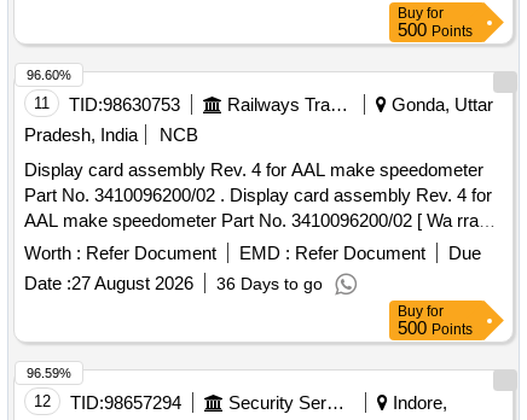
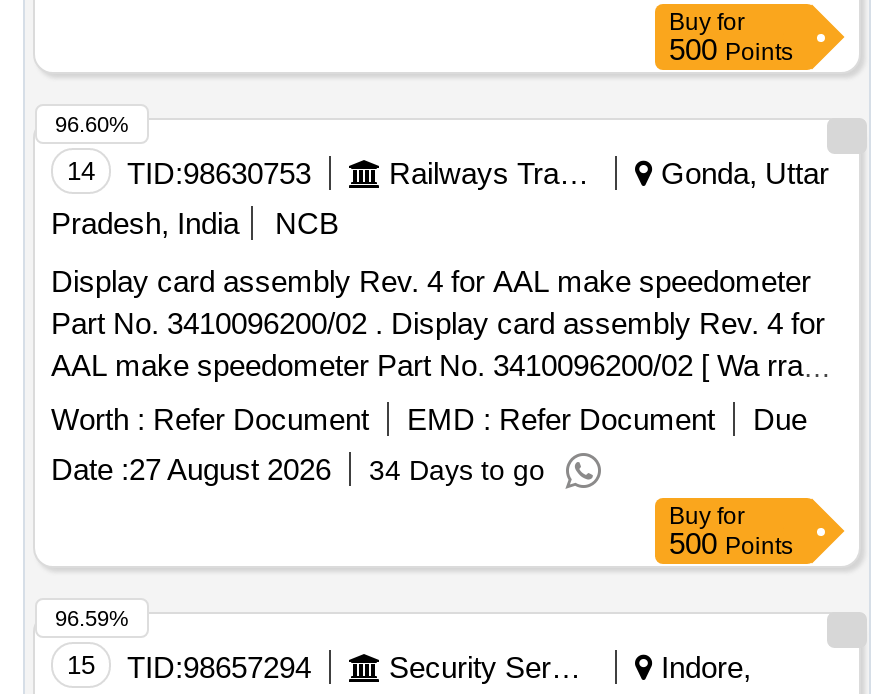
- 11 TID:98630753
+ 14 TID:98630753

- Date : 27 August 2026 36 Days to go
+ Date : 27 August 2026 34 Days to go

- 12 TID:98657294
+ 15 TID:98657294
